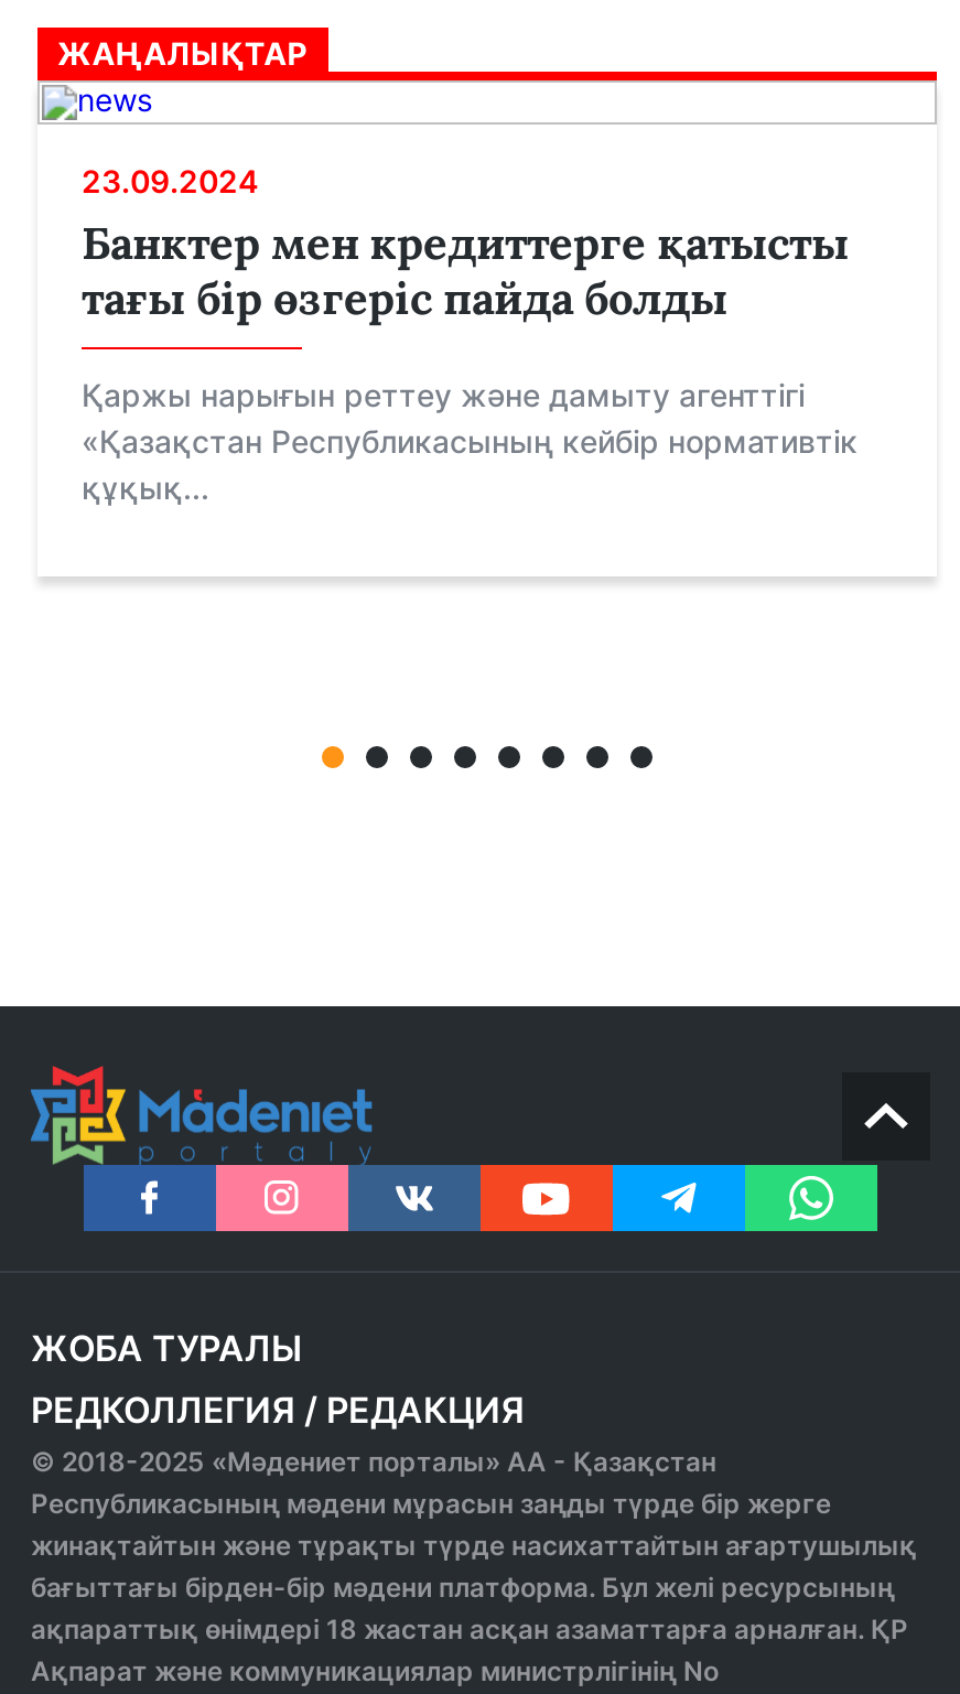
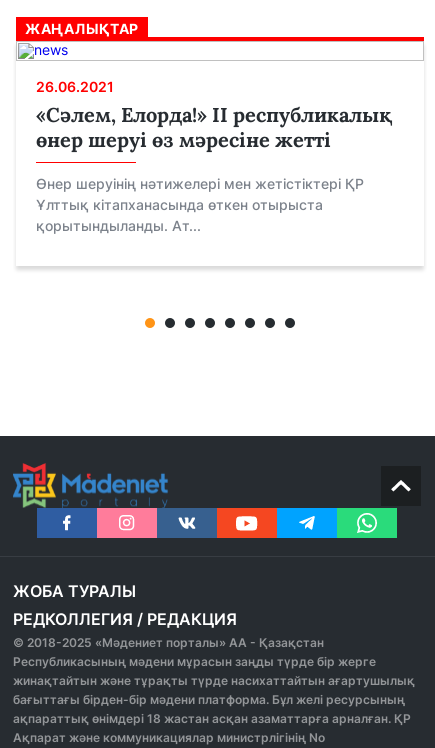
- 23.09.2024
- Банктер мен кредиттерге қатысты
- тағы бір өзгеріс пайда болды
+ 26.06.2021
+ «Сәлем, Елорда!» ІІ республикалық
+ өнер шеруі өз мәресіне жетті

- Қаржы нарығын реттеу және дамыту агенттігі
- «Қазақстан Республикасының кейбір нормативтік
- құқық...
+ Өнер шеруінің нәтижелері мен жетістіктері ҚР
+ Ұлттық кітапханасында өткен отырыста
+ қорытындыланды. Ат...
